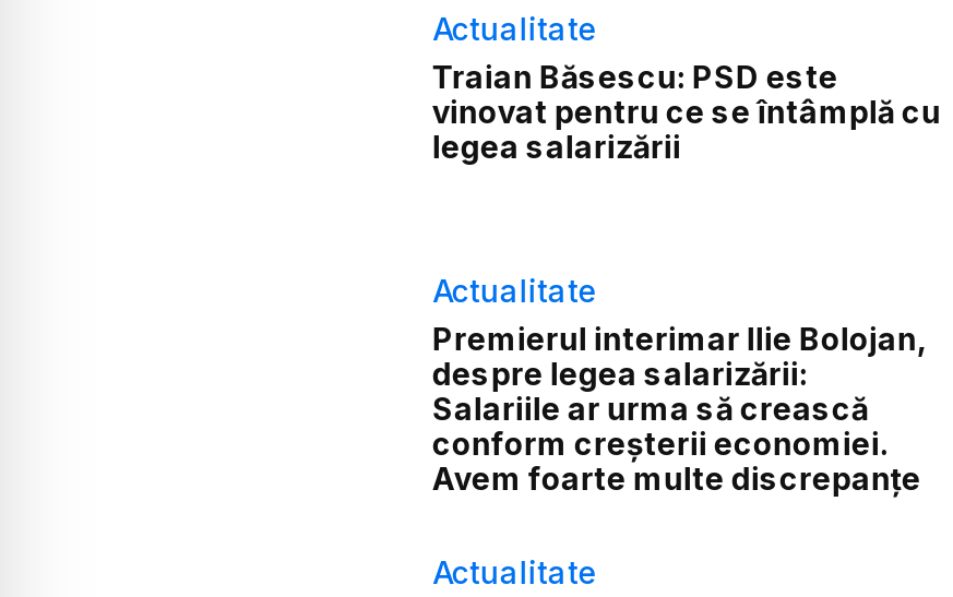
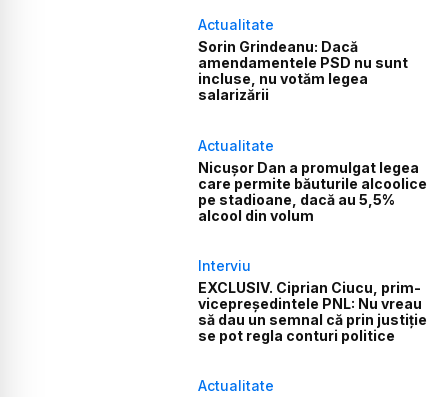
- Traian Băsescu: PSD este
- vinovat pentru ce se întâmplă cu
- legea salarizării
+ Sorin Grindeanu: Dacă
+ amendamentele PSD nu sunt
+ incluse, nu votăm legea
+ salarizării

- Premierul interimar Ilie Bolojan,
- despre legea salarizării:
- Salariile ar urma să crească
- conform creșterii economiei.
- Avem foarte multe discrepanțe
+ Nicușor Dan a promulgat legea
+ care permite băuturile alcoolice
+ pe stadioane, dacă au 5,5%
+ alcool din volum
+ Interviu
+ EXCLUSIV. Ciprian Ciucu, prim-
+ vicepreședintele PNL: Nu vreau
+ să dau un semnal că prin justiție
+ se pot regla conturi politice
